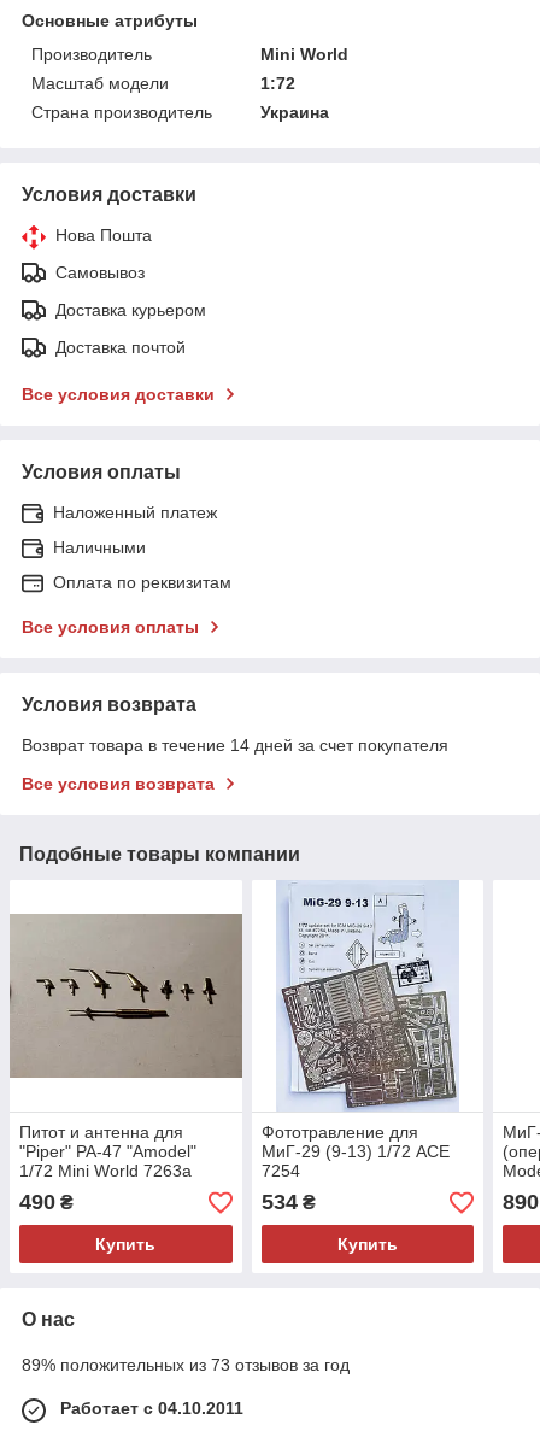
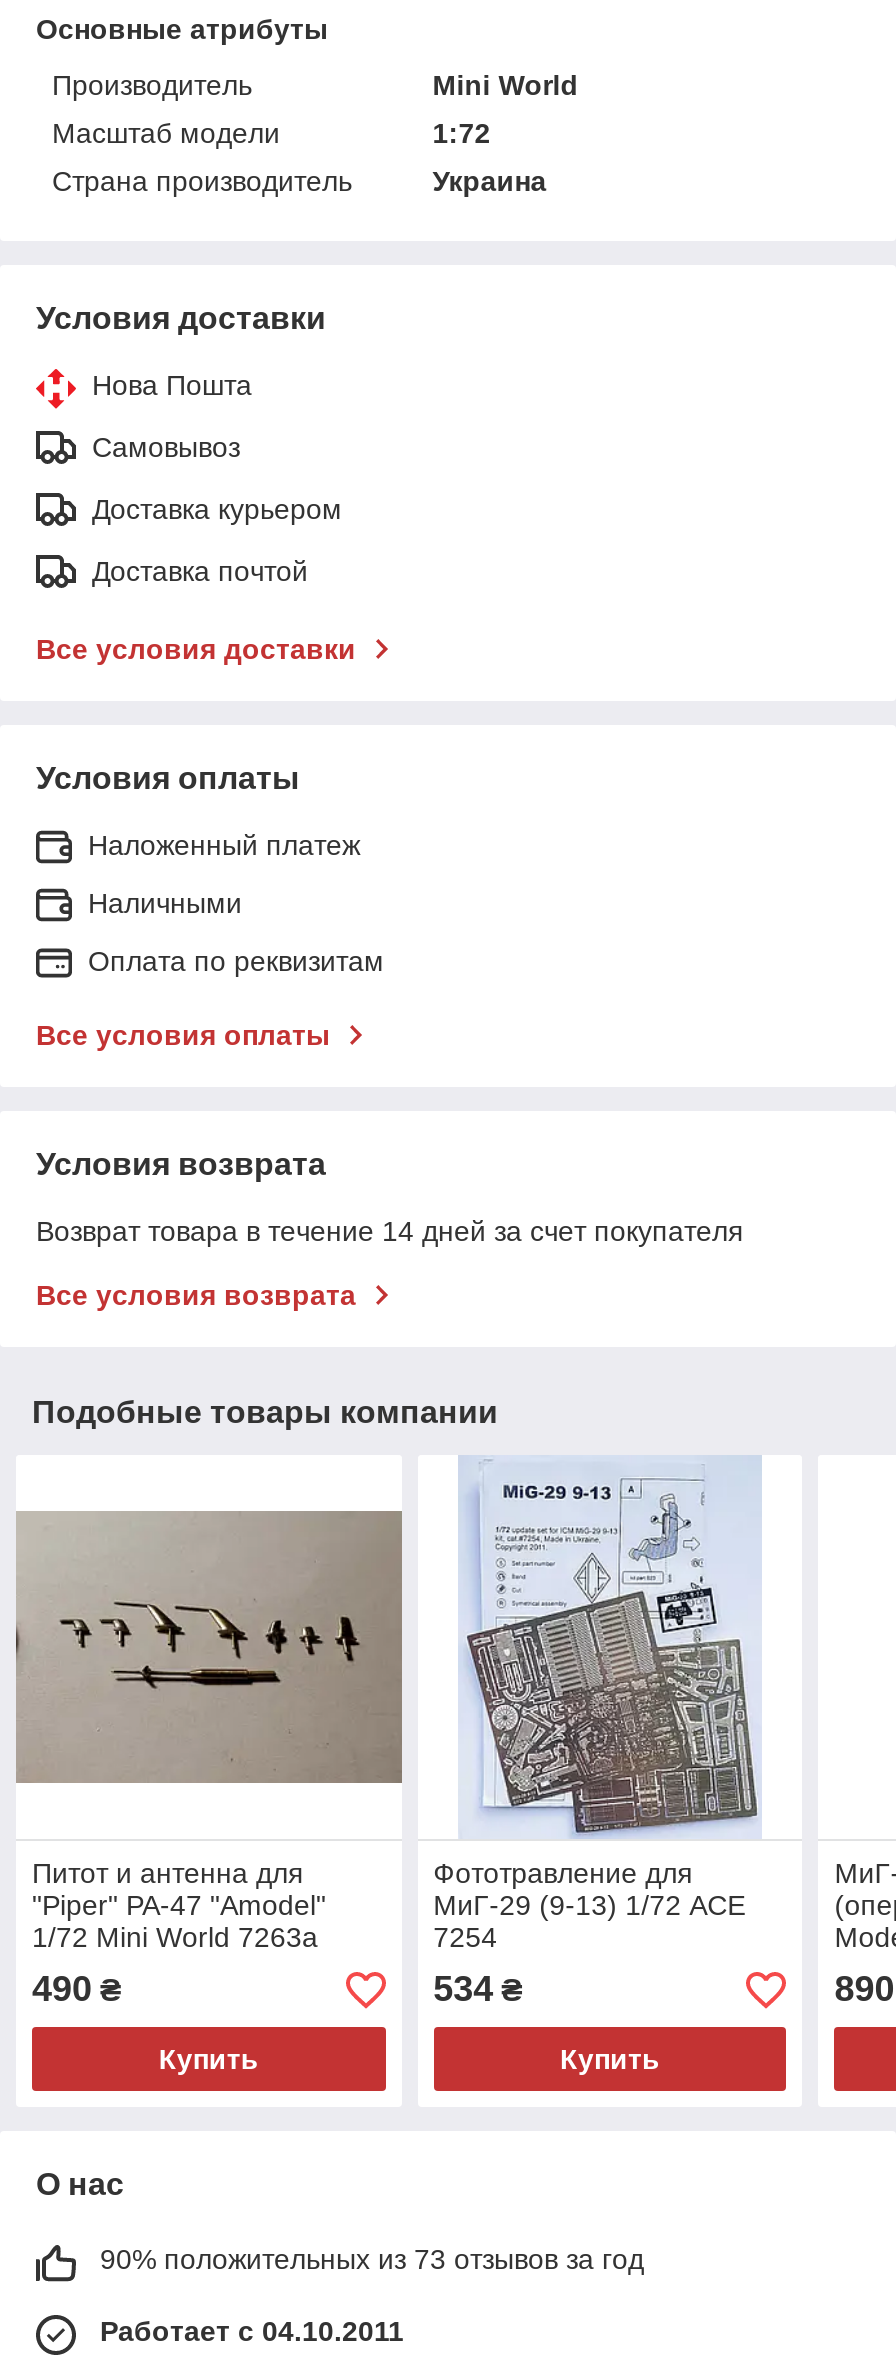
- 89% положительных из 73 отзывов за год
+ 90% положительных из 73 отзывов за год
